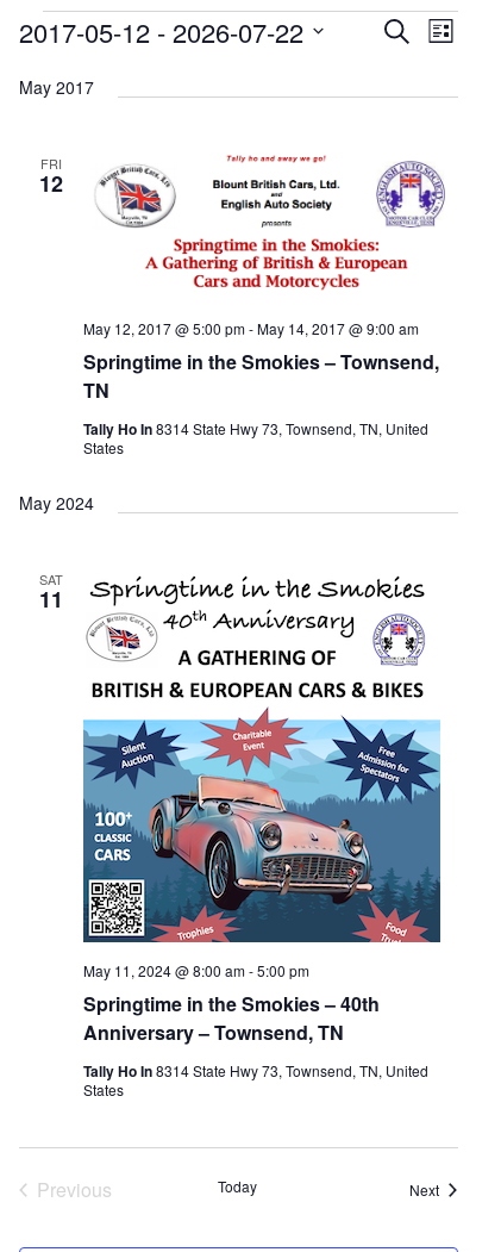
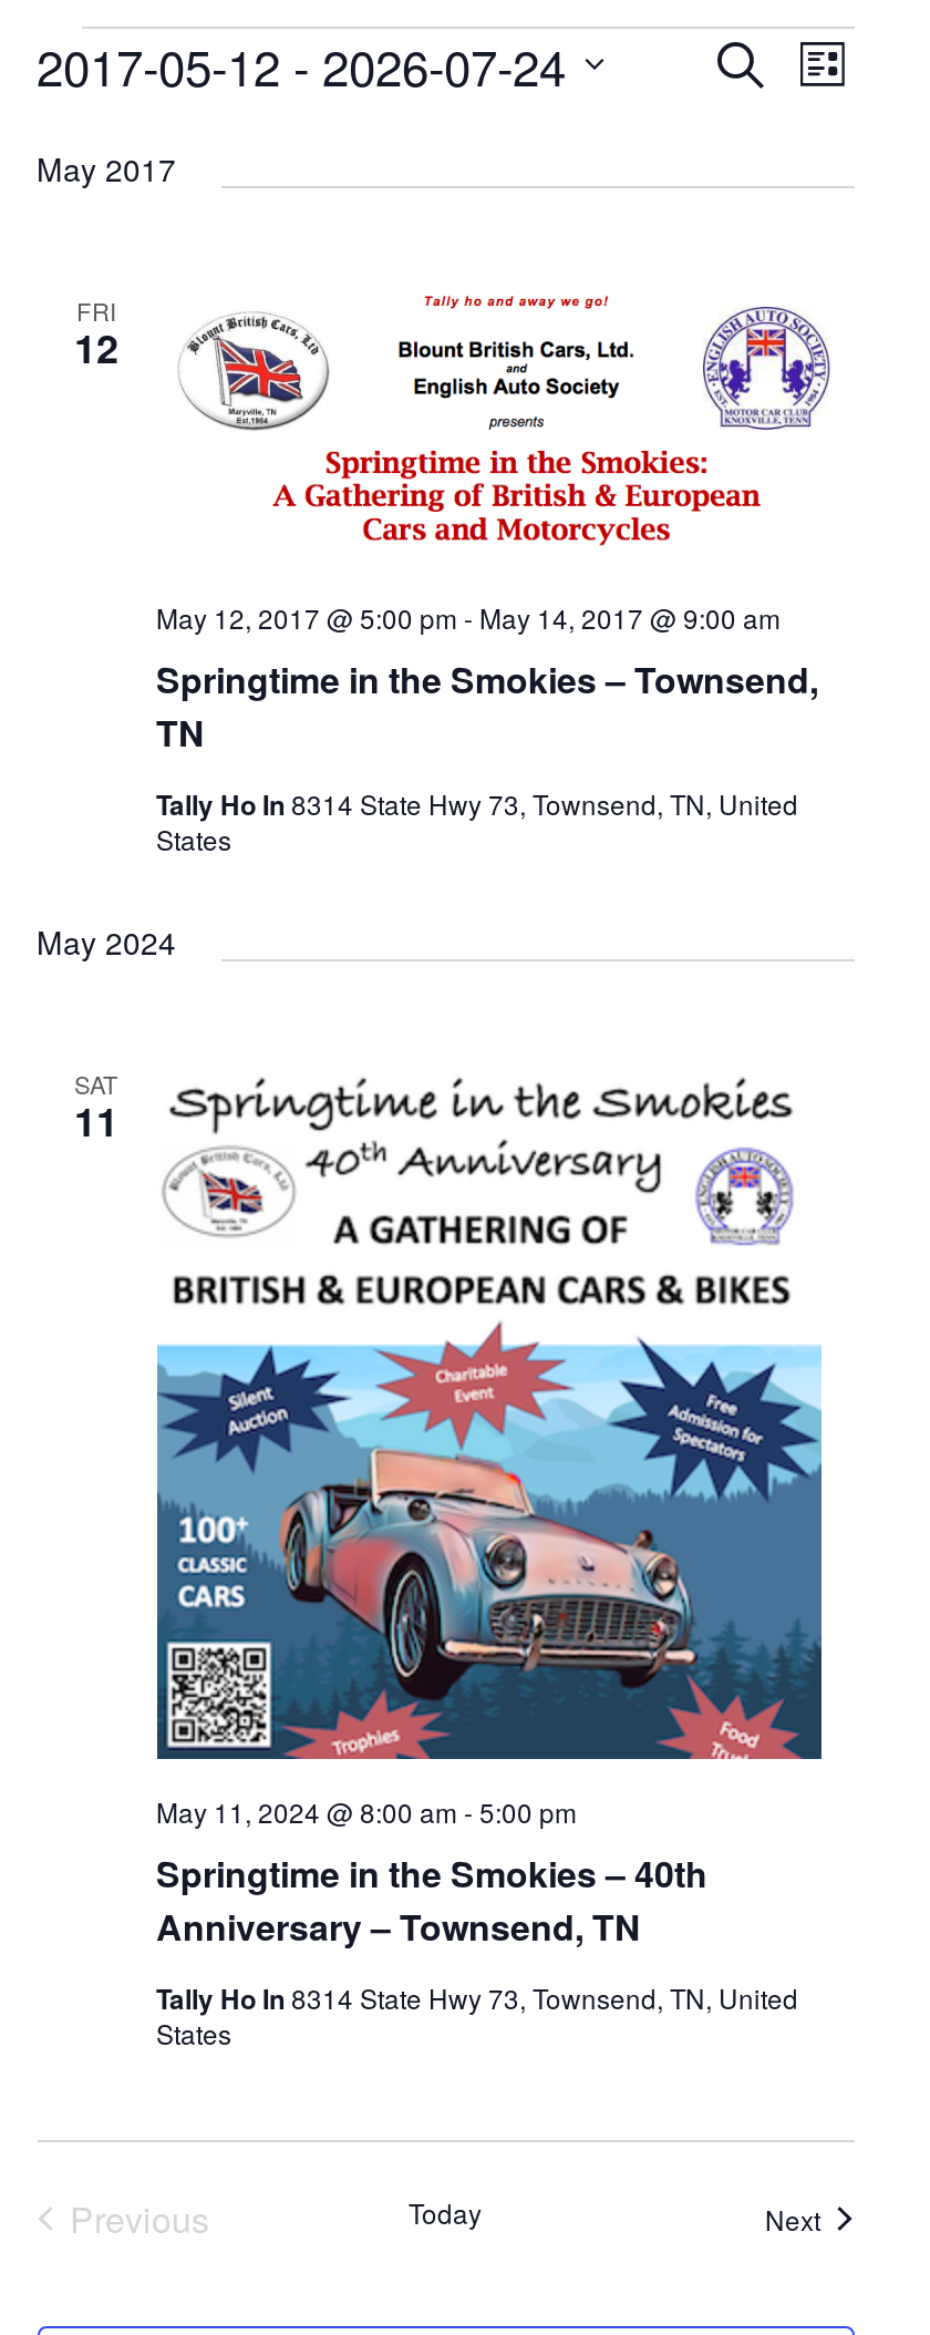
- 2017-05-12 - 2026-07-22
+ 2017-05-12 - 2026-07-24
